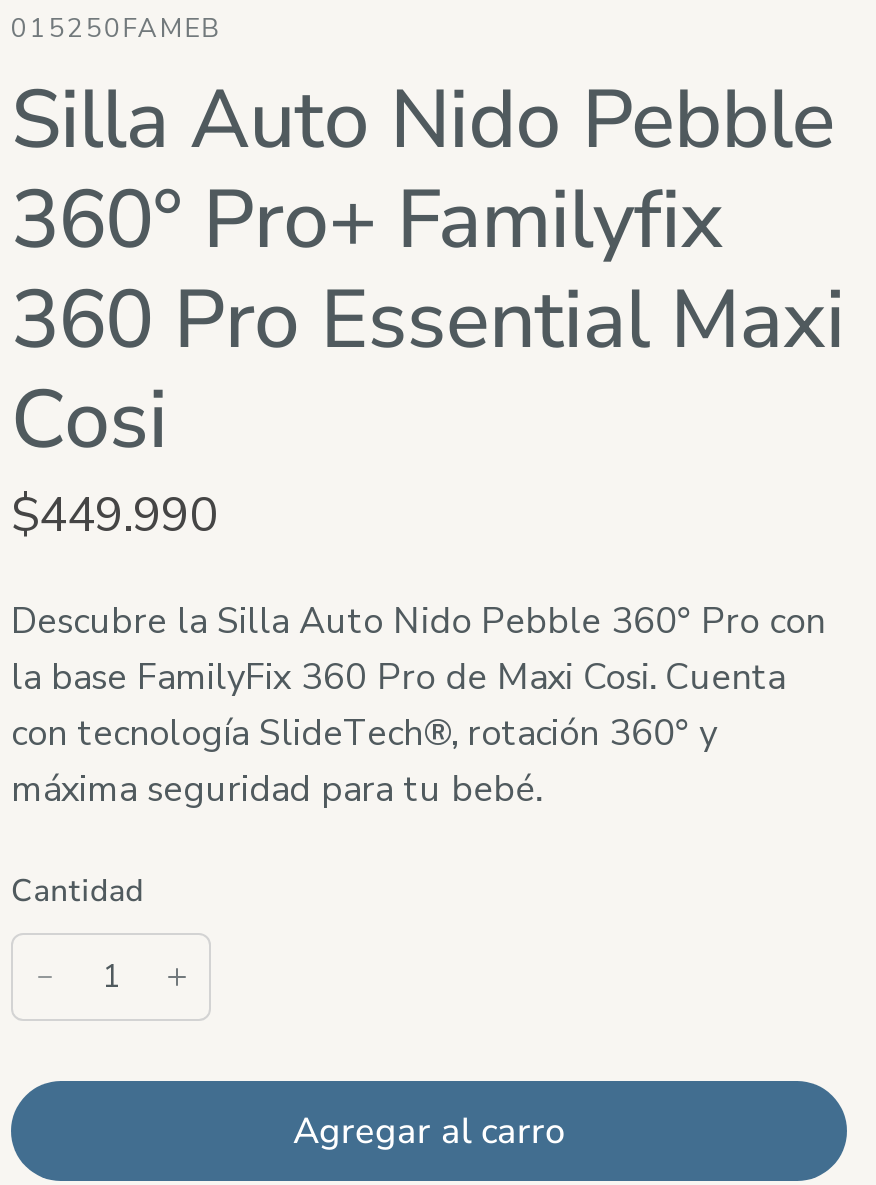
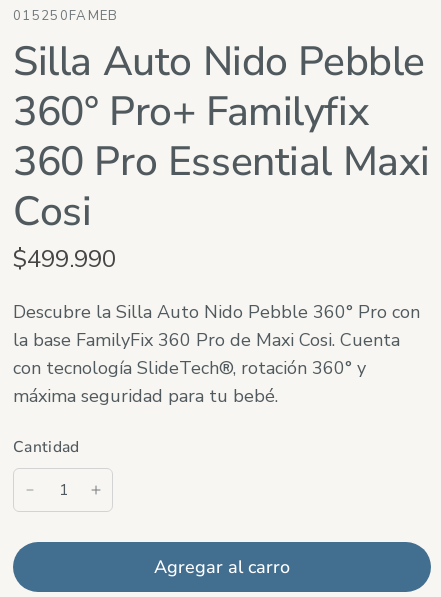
- $449.990
+ $499.990
